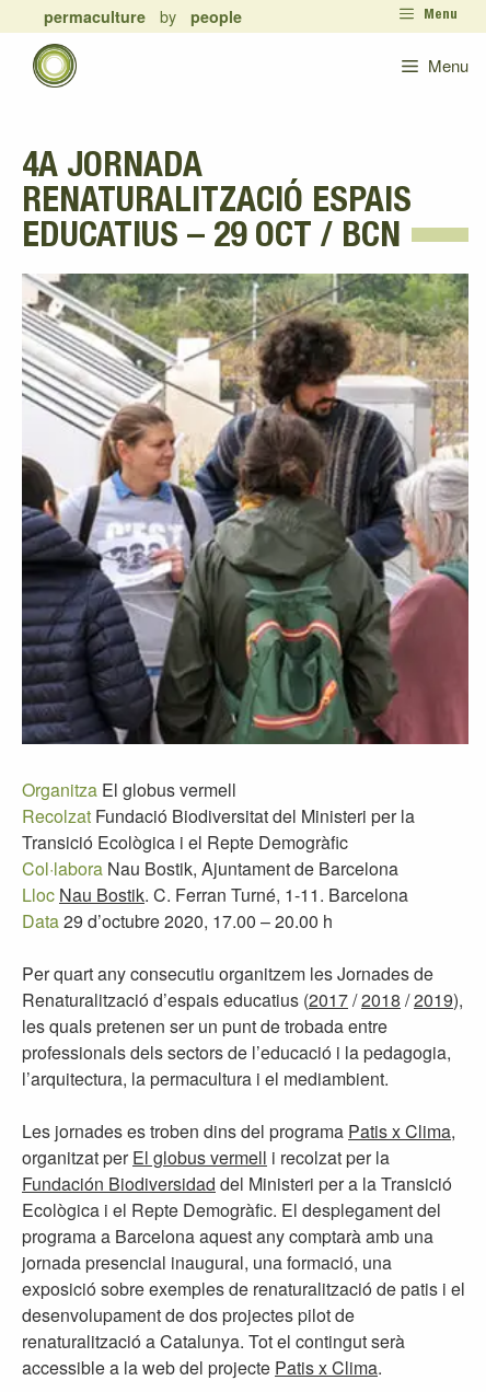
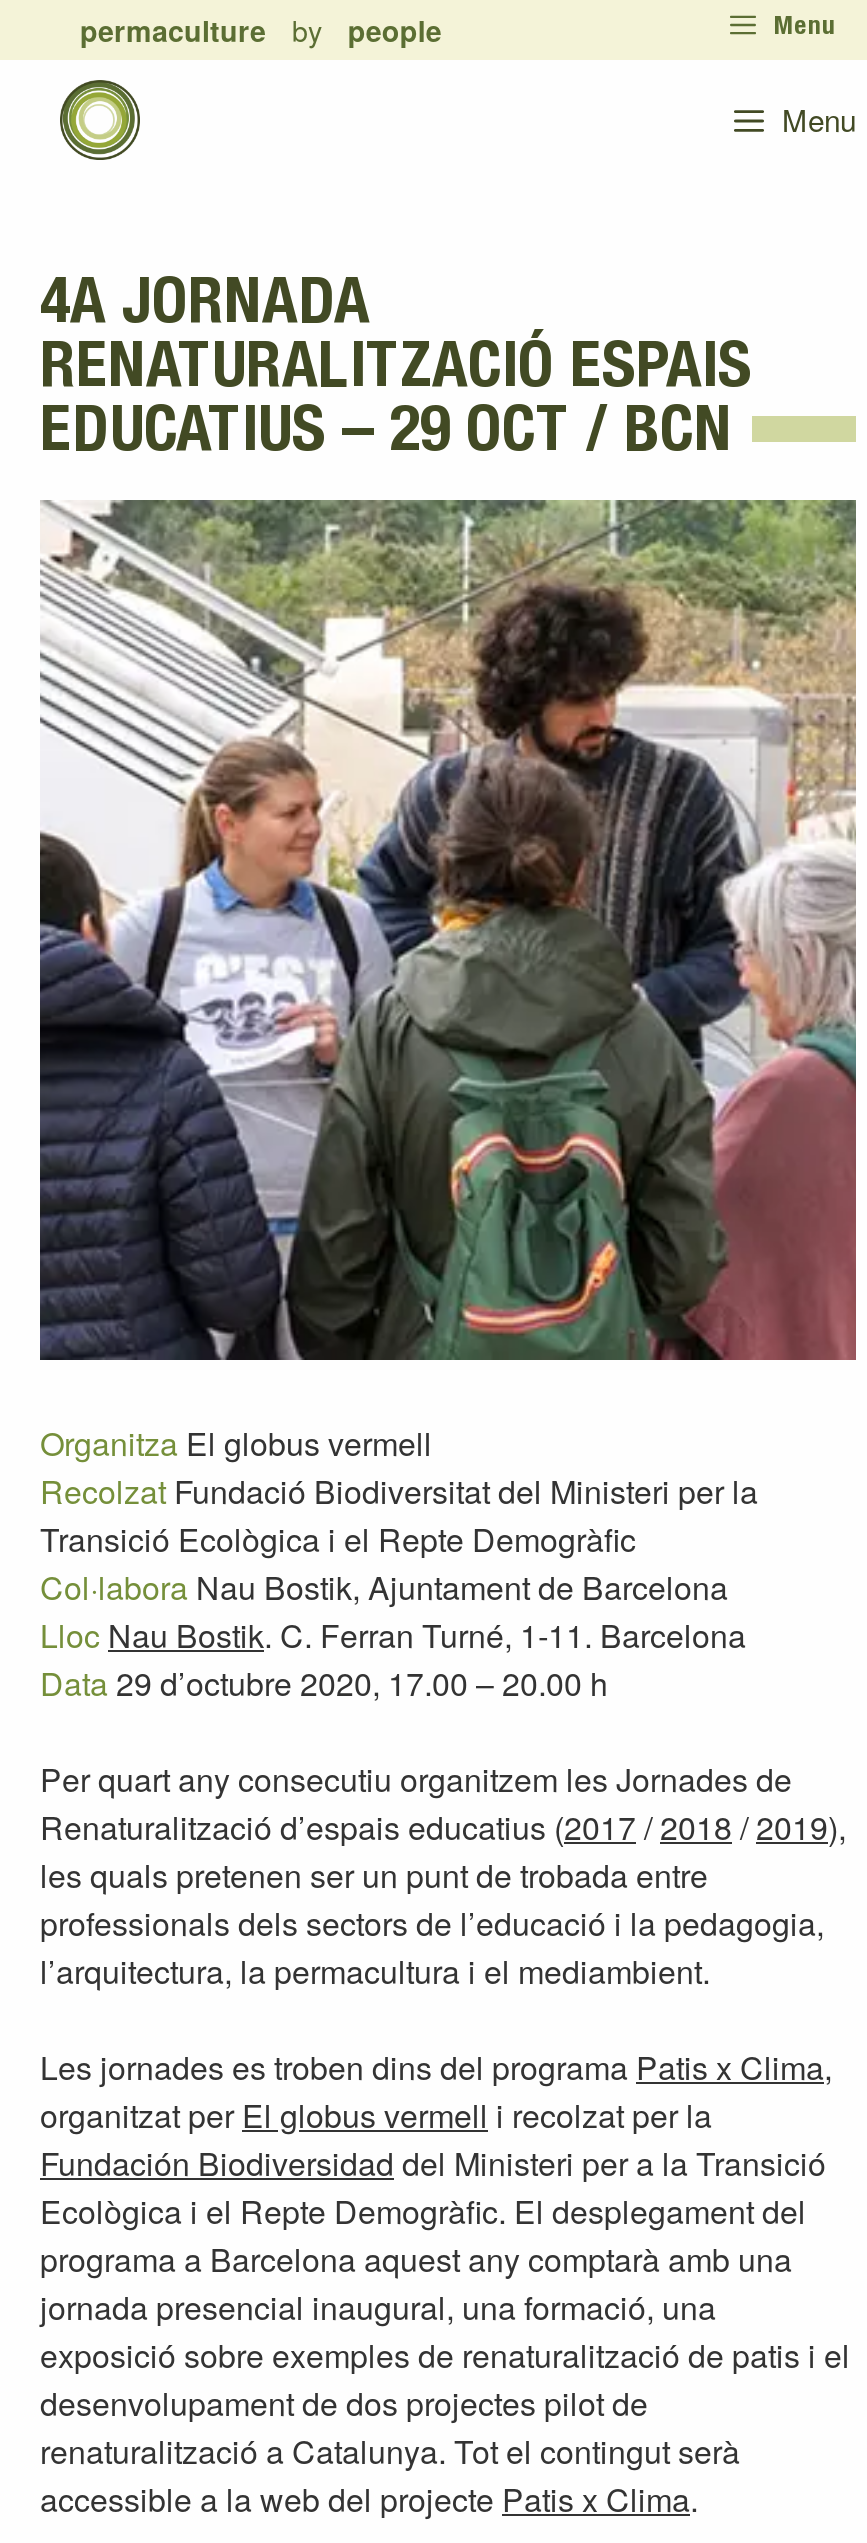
- permaculture by people
+ permaculture for people
